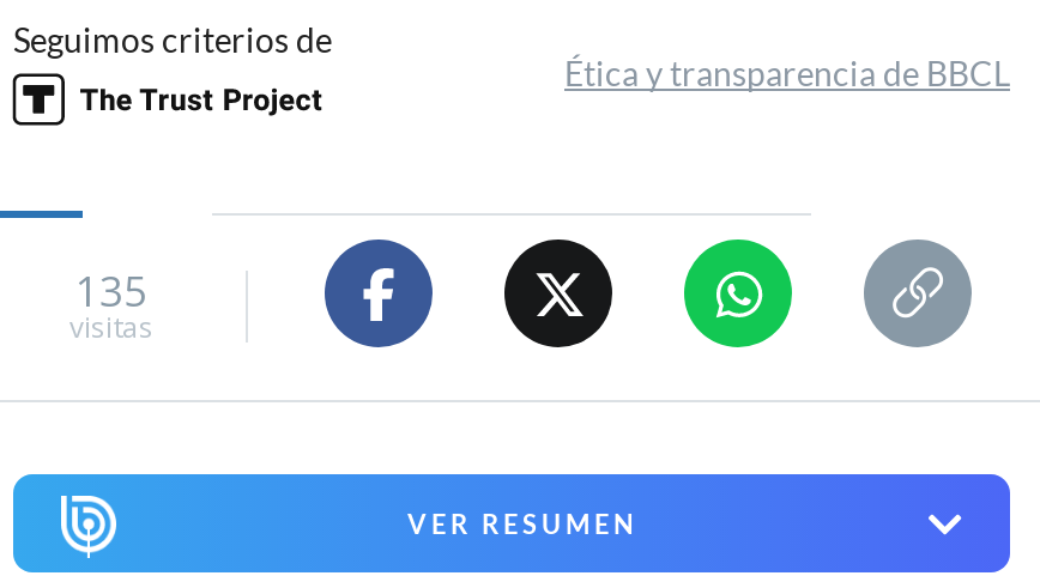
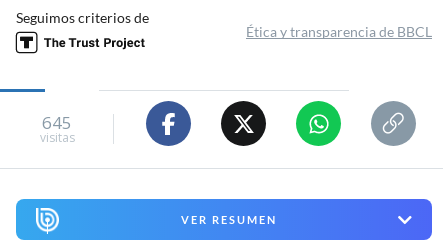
- 135
+ 645
